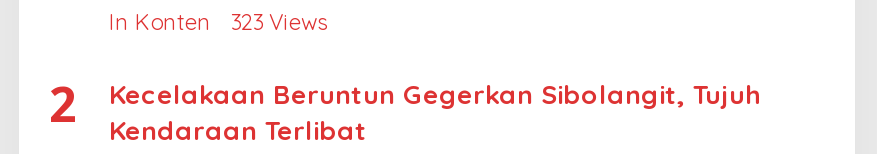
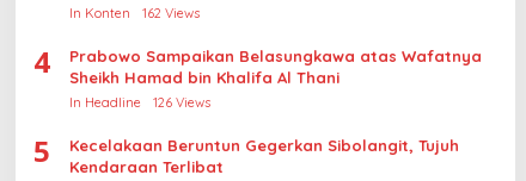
- 323 Views
- 2
+ 162 Views
+ 4
+ Prabowo Sampaikan Belasungkawa atas Wafatnya
+ Sheikh Hamad bin Khalifa Al Thani
+ In Headline
+ 126 Views
+ 5
